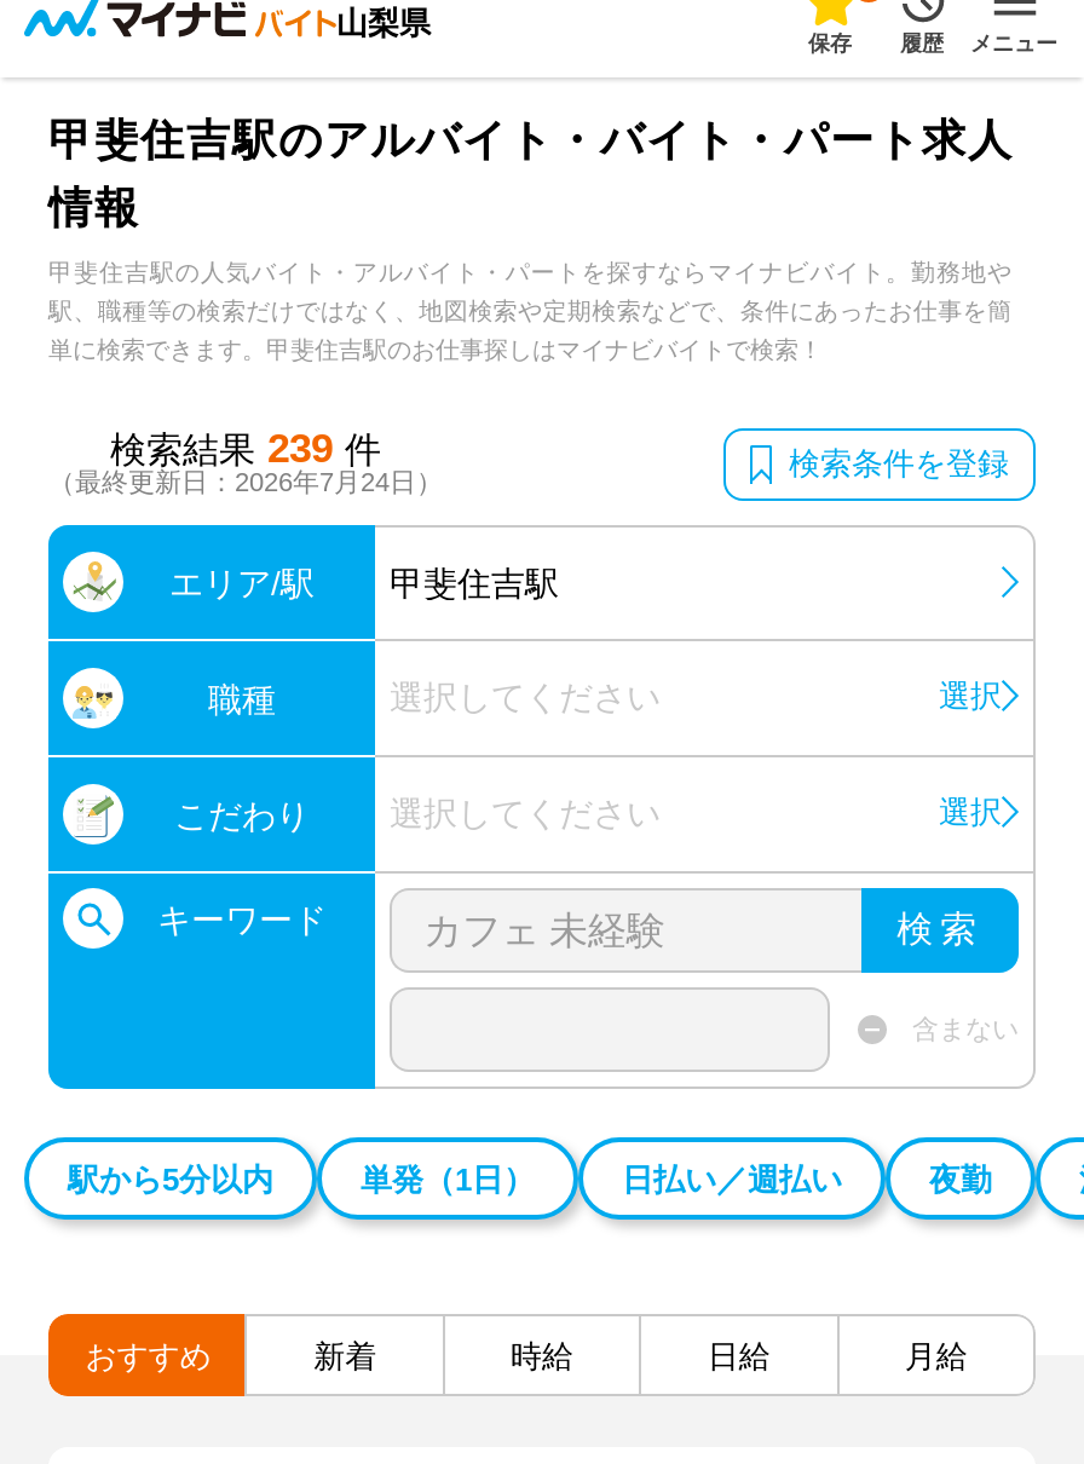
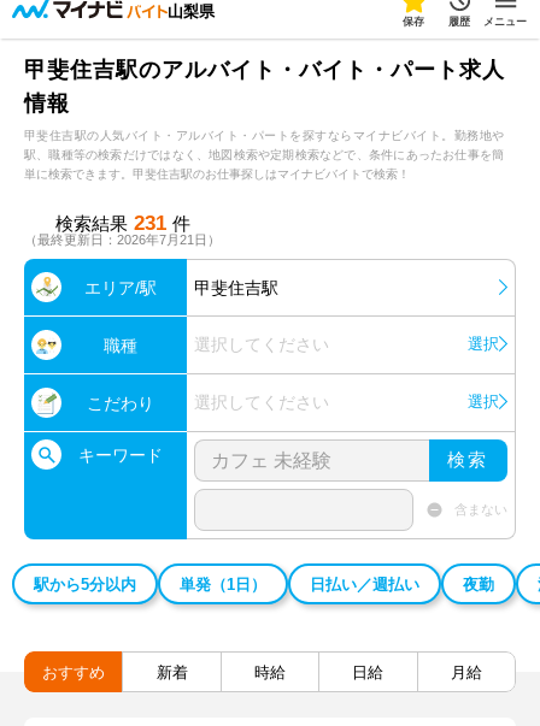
- 検索結果 239 件
- （最終更新日：2026年7月24日）
- 検索条件を登録
+ 検索結果 231 件
+ （最終更新日：2026年7月21日）
